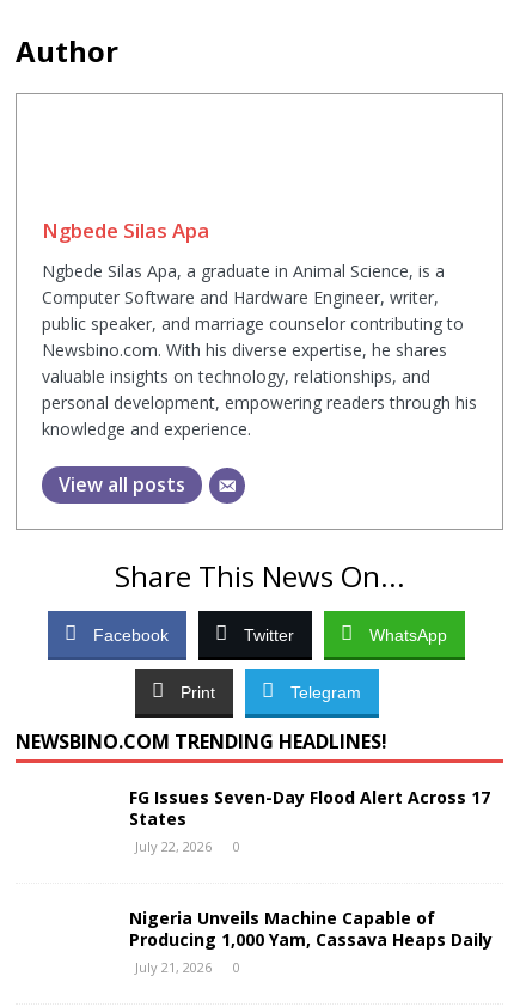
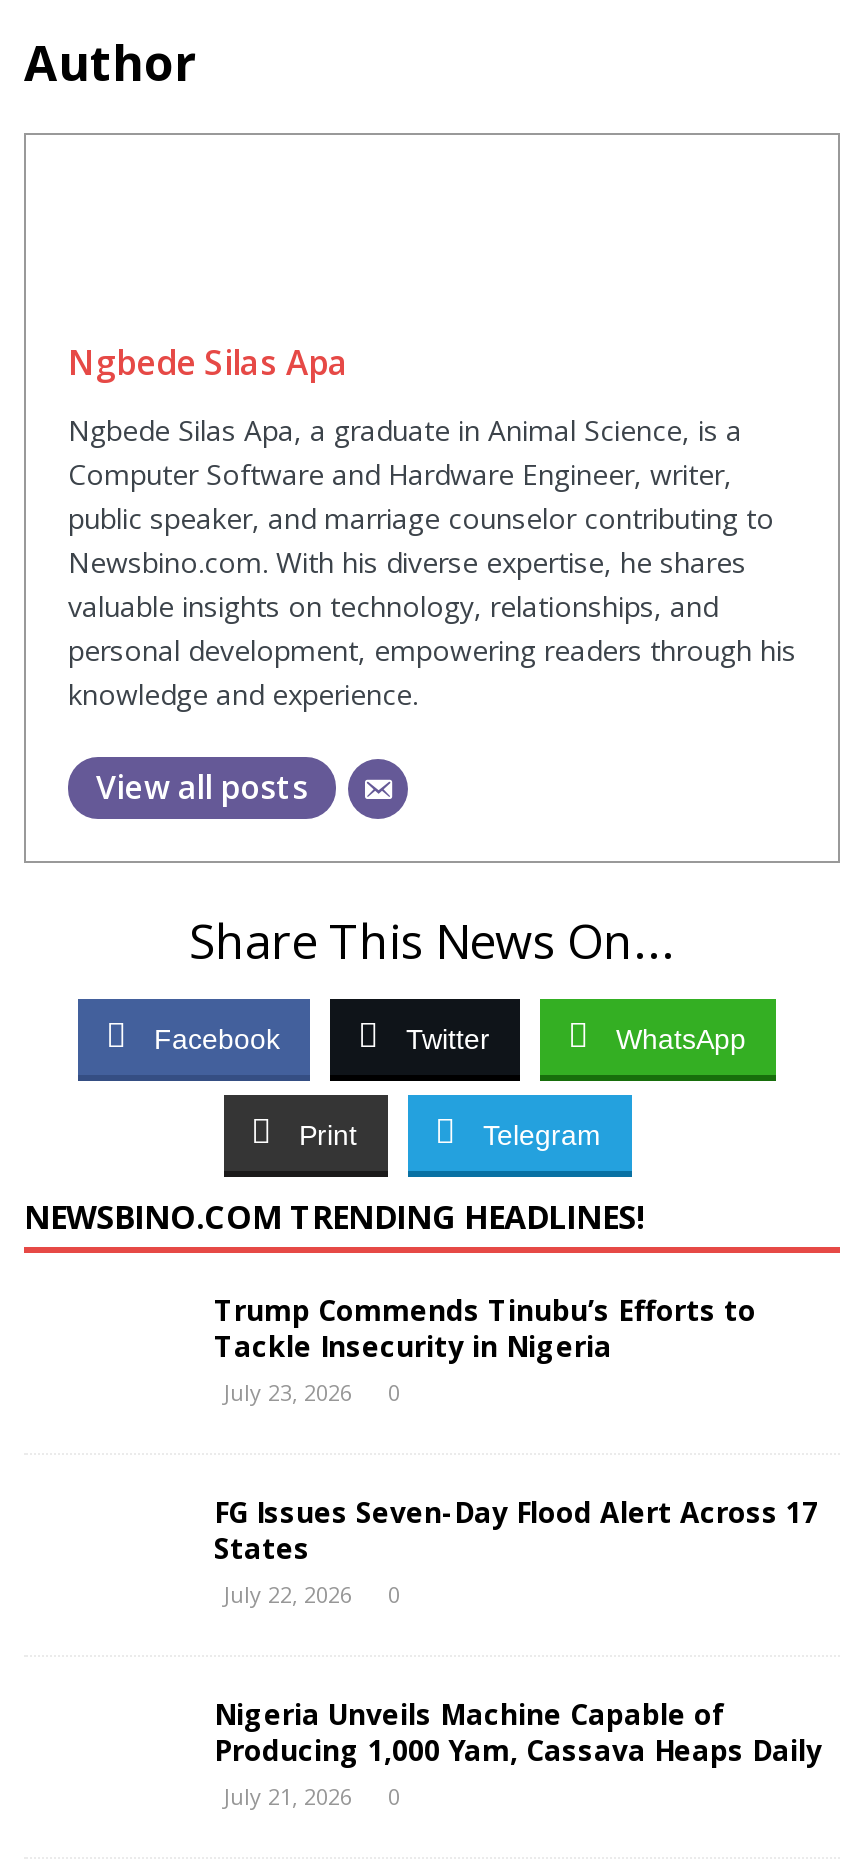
+ Trump Commends Tinubu’s Efforts to
+ Tackle Insecurity in Nigeria
+ July 23, 2026
+ 0
